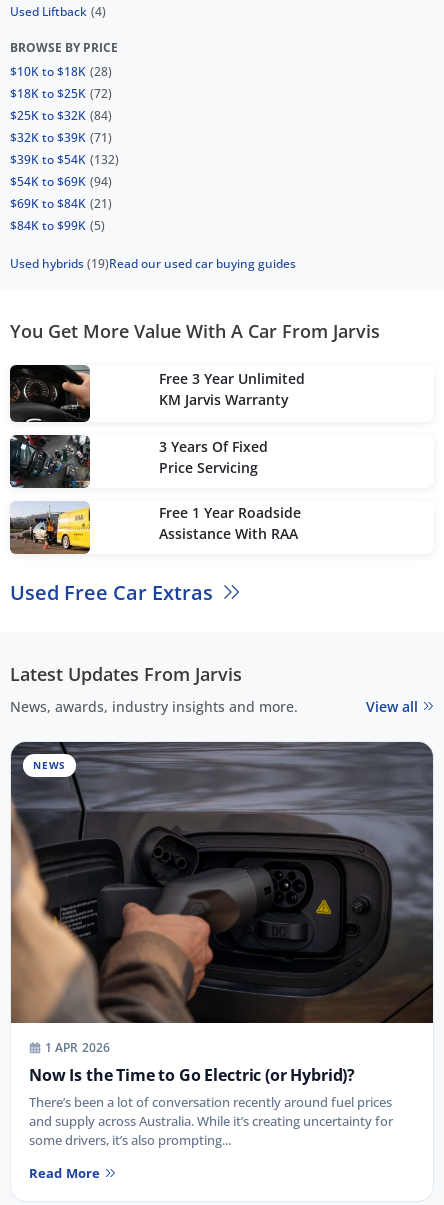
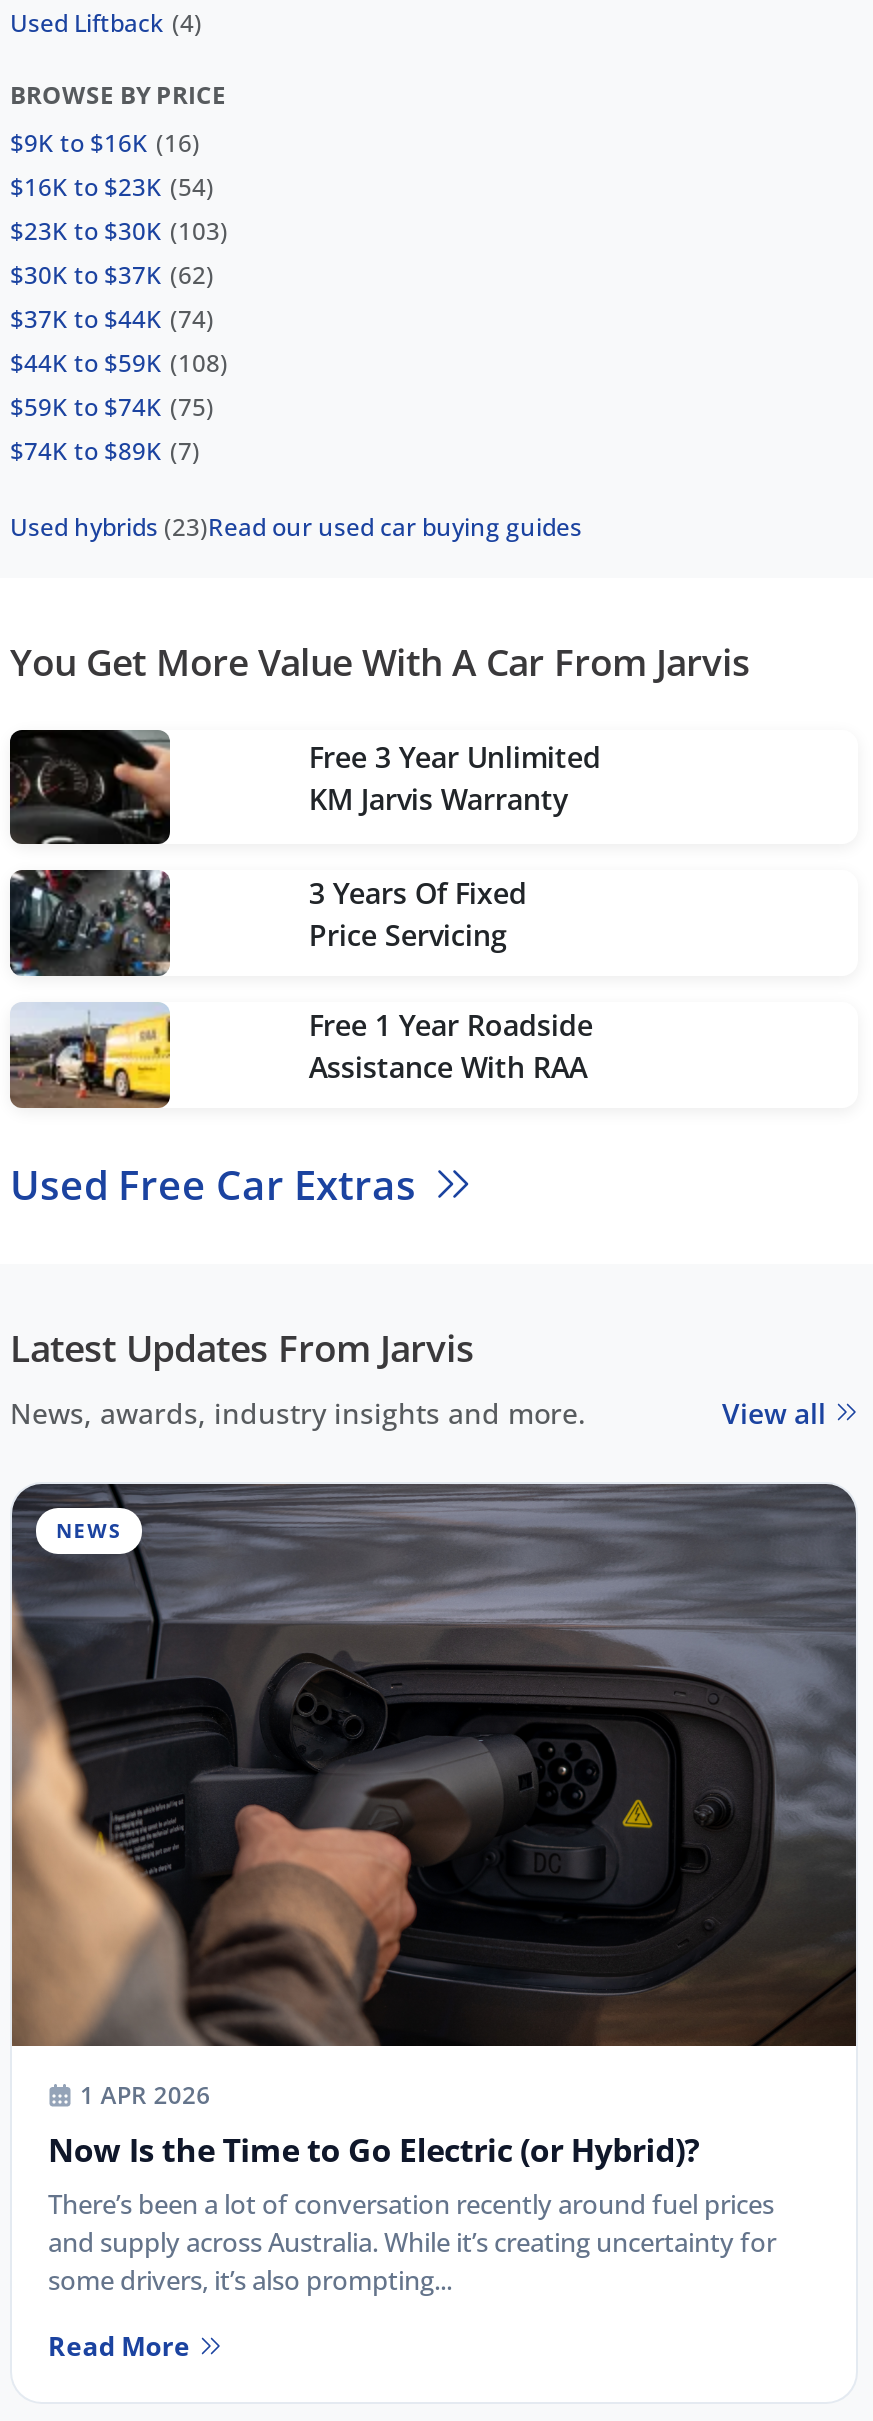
- $10K to $18K (28)
+ $9K to $16K (16)

- $18K to $25K (72)
+ $16K to $23K (54)

- $25K to $32K (84)
+ $23K to $30K (103)

- $32K to $39K (71)
+ $30K to $37K (62)

- $39K to $54K (132)
+ $37K to $44K (74)

- $54K to $69K (94)
+ $44K to $59K (108)

- $69K to $84K (21)
+ $59K to $74K (75)

- $84K to $99K (5)
+ $74K to $89K (7)

- Used hybrids (19)Read our used car buying guides
+ Used hybrids (23)Read our used car buying guides
